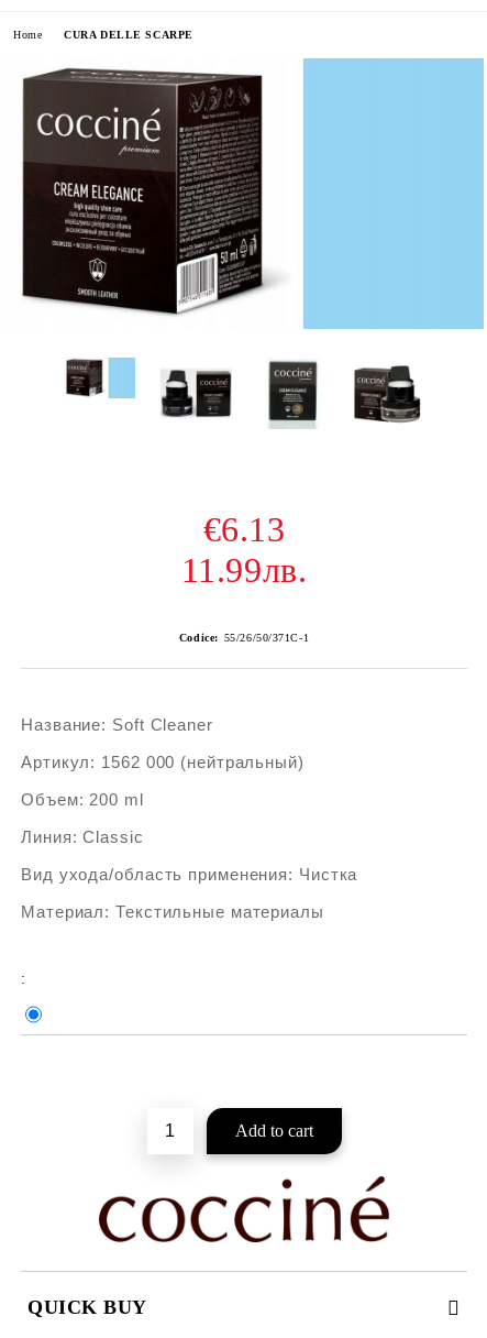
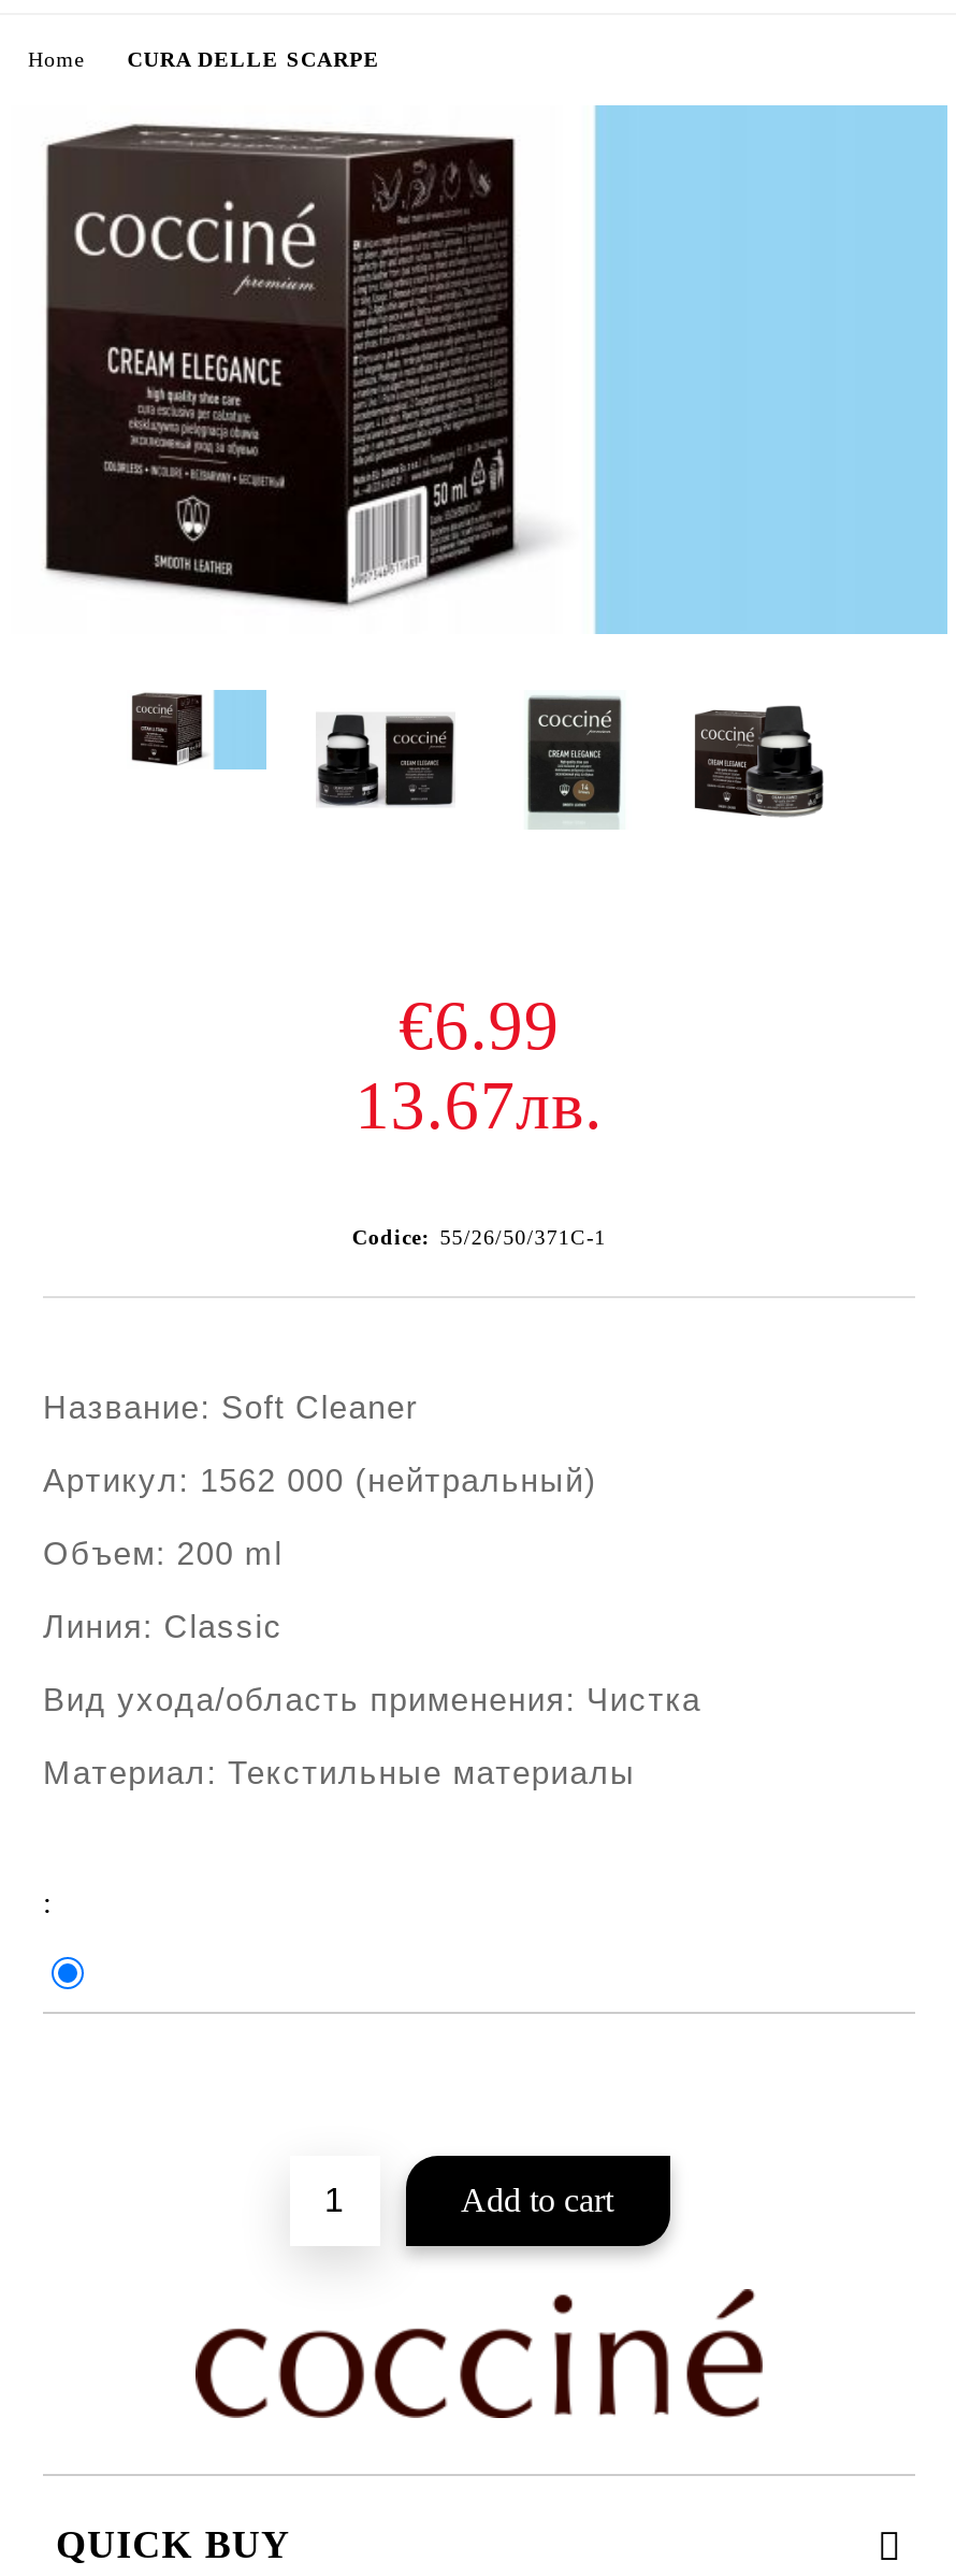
- €6.13
- 11.99лв.
+ €6.99
+ 13.67лв.
